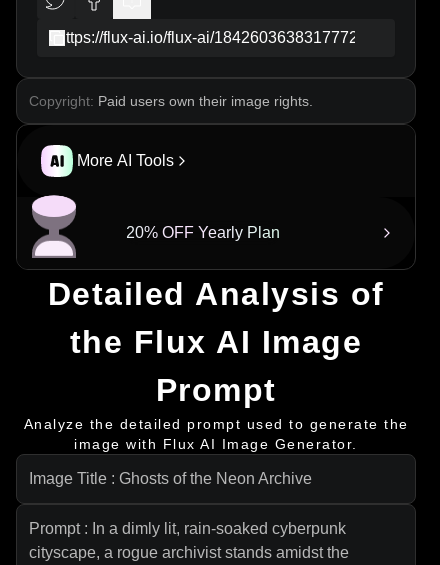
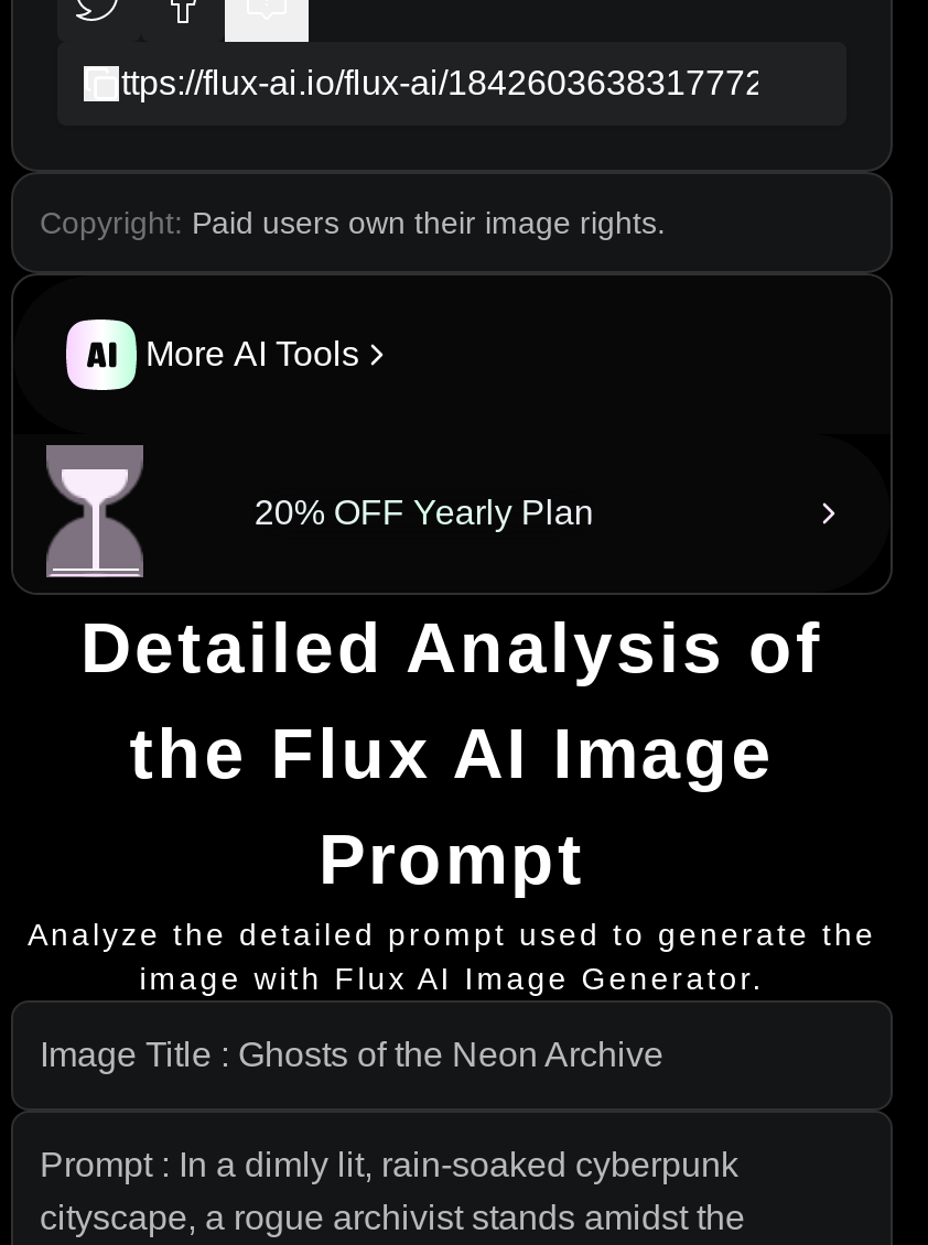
- [image]
+ [image]
